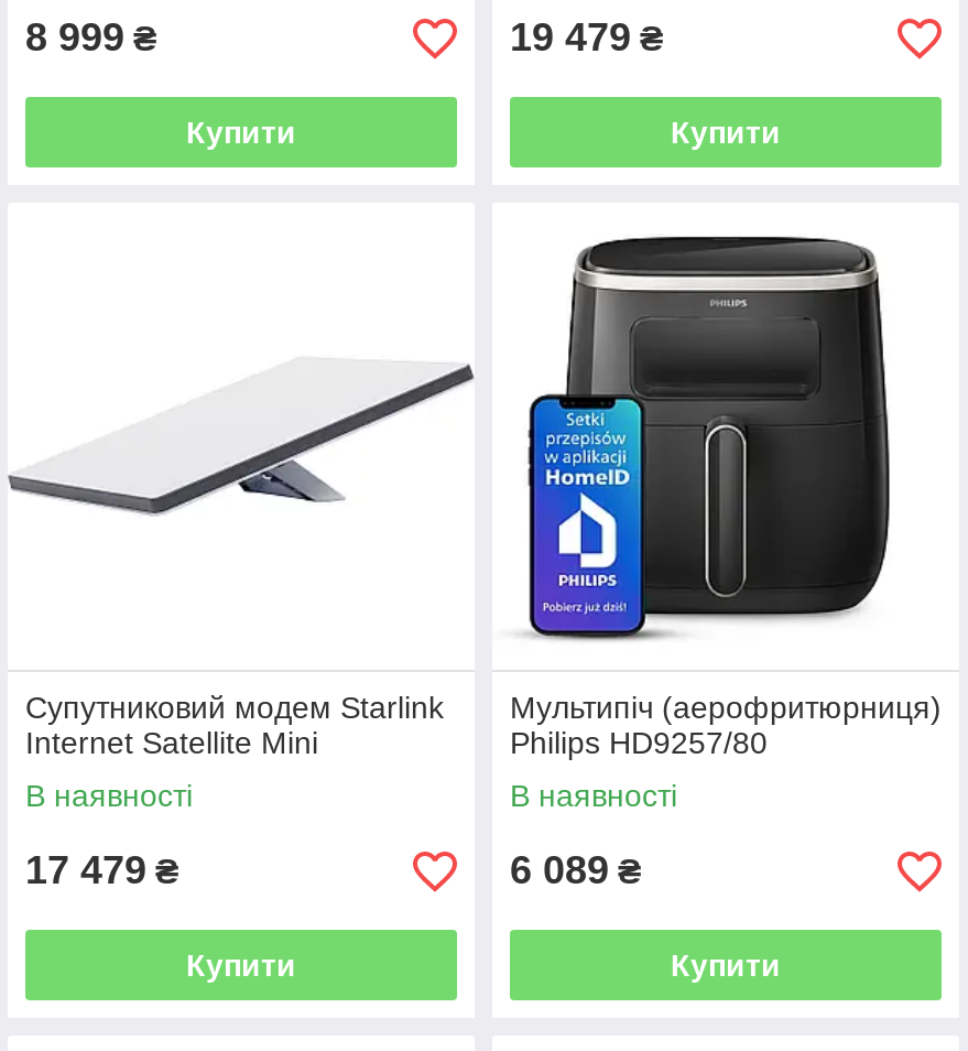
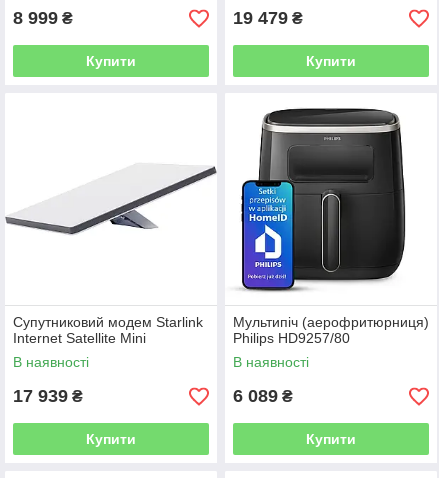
- 17 479 ₴
+ 17 939 ₴
